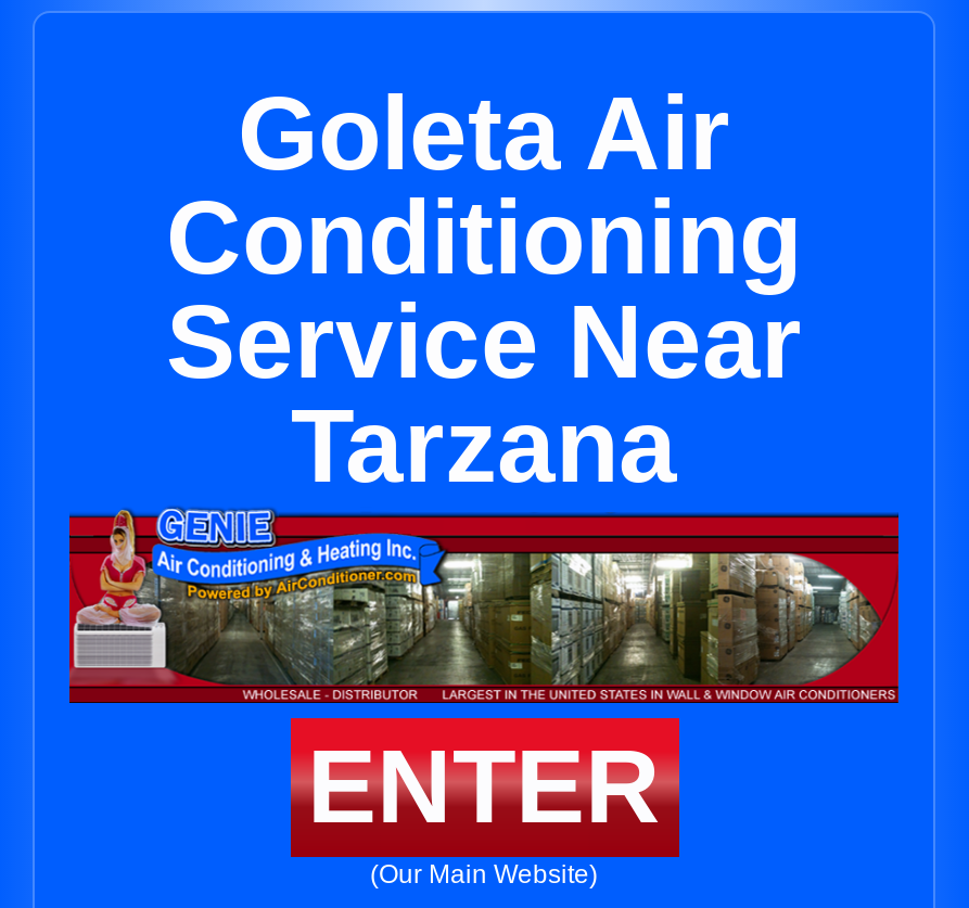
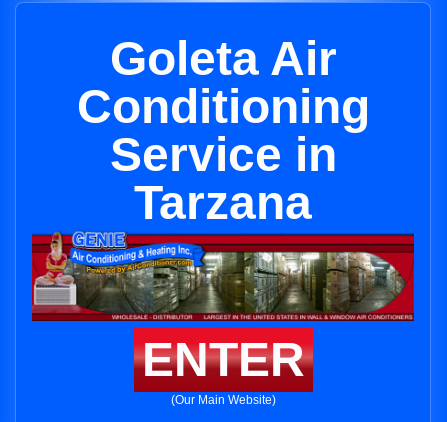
- Service Near
+ Service in
